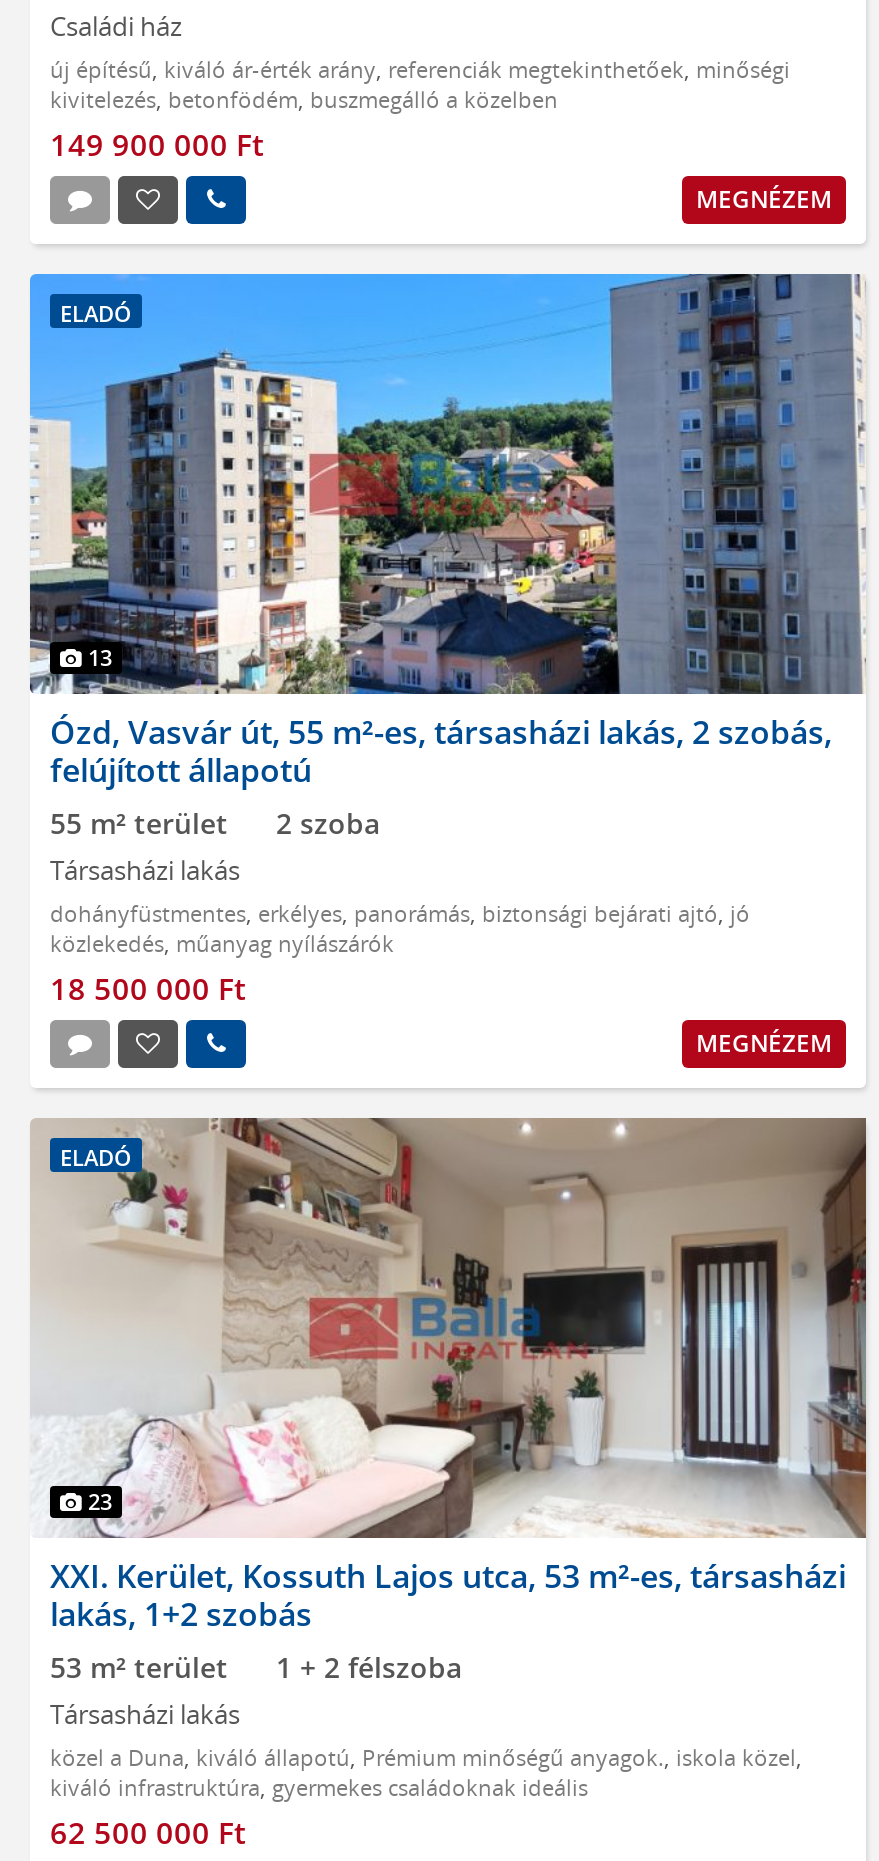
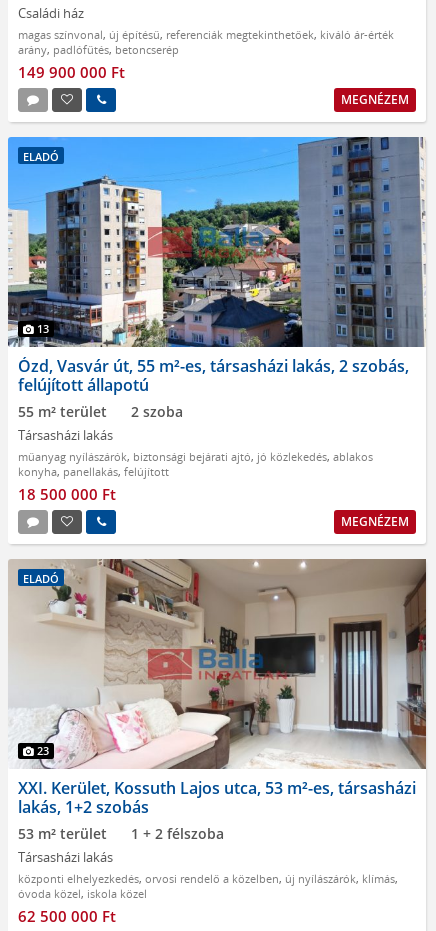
- új építésű, kiváló ár-érték arány, referenciák megtekinthetőek, minőségi
- kivitelezés, betonfödém, buszmegálló a közelben
+ magas színvonal, új építésű, referenciák megtekinthetőek, kiváló ár-érték
+ arány, padlófűtés, betoncserép

- dohányfüstmentes, erkélyes, panorámás, biztonsági bejárati ajtó, jó
- közlekedés, műanyag nyílászárók
+ műanyag nyílászárók, biztonsági bejárati ajtó, jó közlekedés, ablakos
+ konyha,panellakás, felújított

- közel a Duna, kiváló állapotú, Prémium minőségű anyagok., iskola közel,
- kiváló infrastruktúra, gyermekes családoknak ideális
+ központi elhelyezkedés, orvosi rendelő a közelben, új nyílászárók, klímás,
+ óvoda közel, iskola közel
